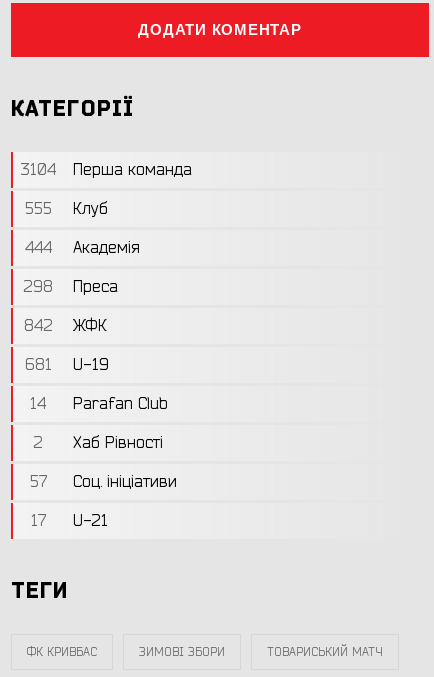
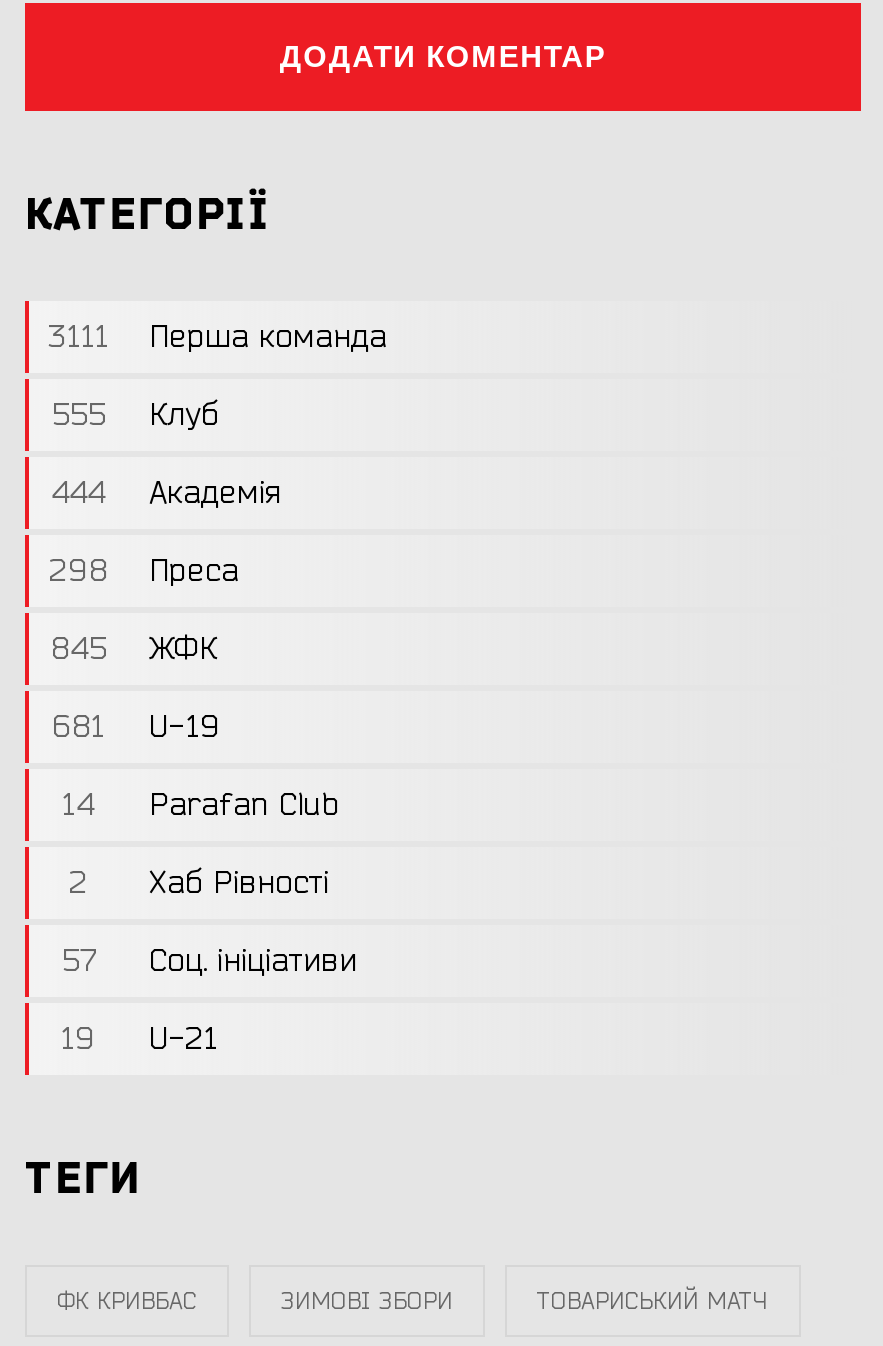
- 3104 Перша команда
+ 3111 Перша команда

- 842 ЖФК
+ 845 ЖФК

- 17 U-21
+ 19 U-21
